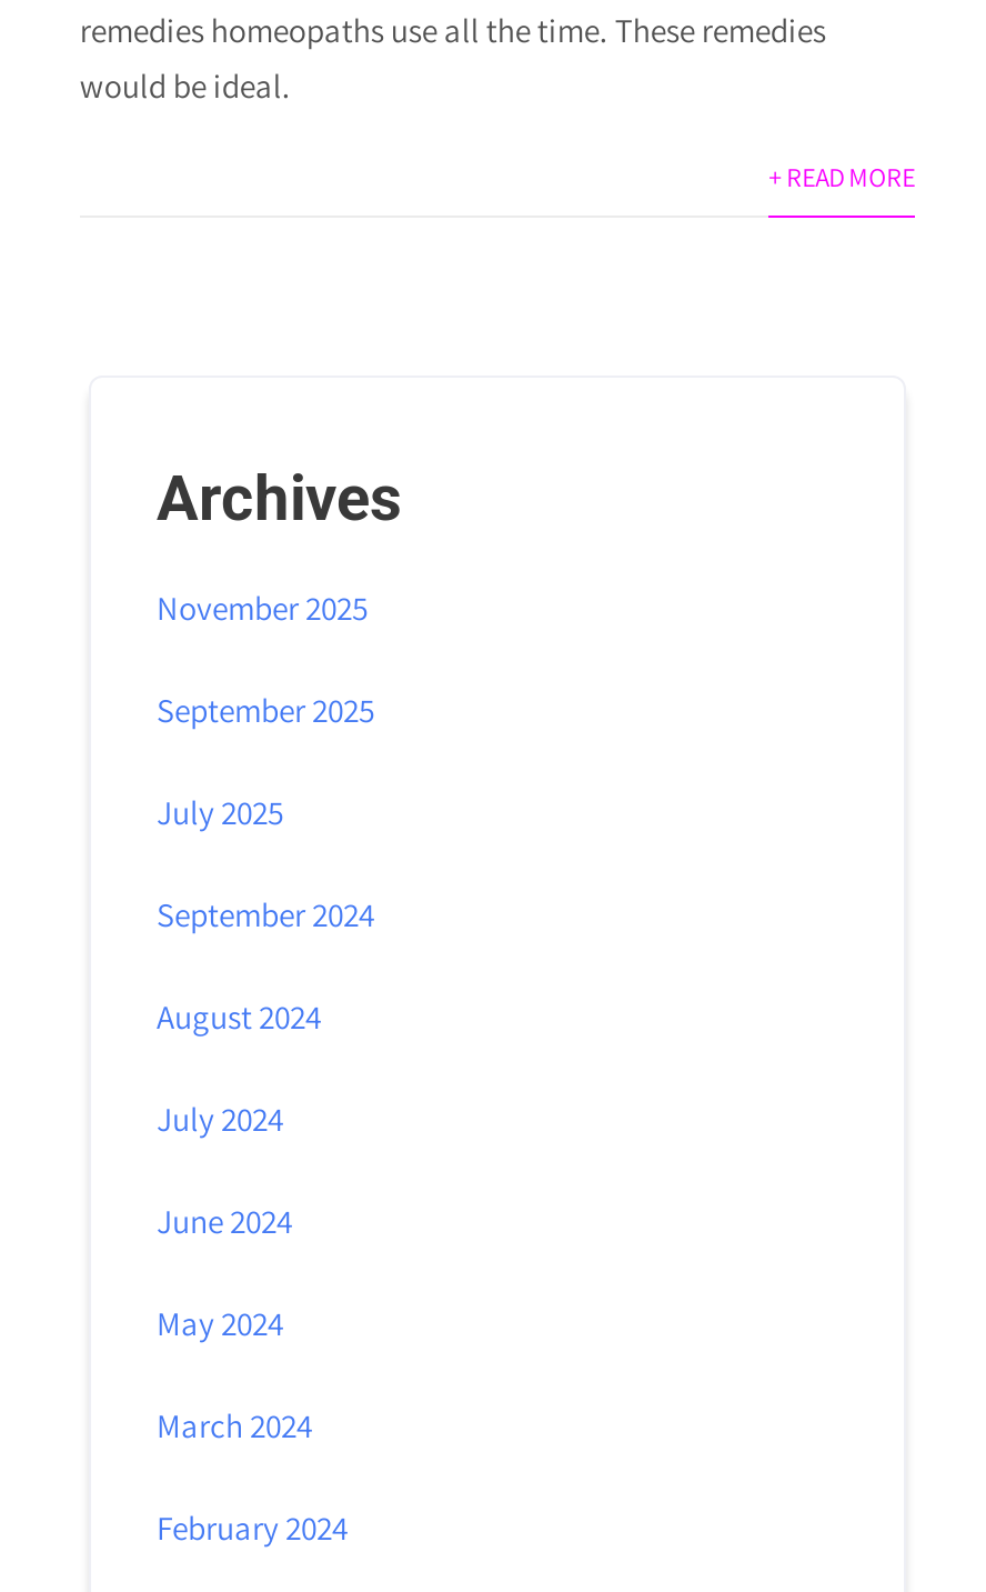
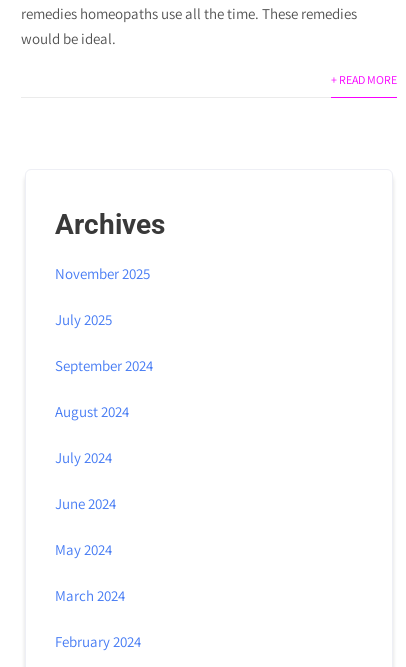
- September 2025
